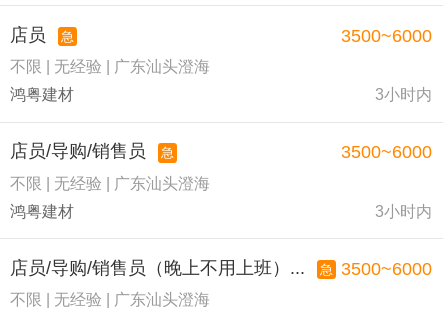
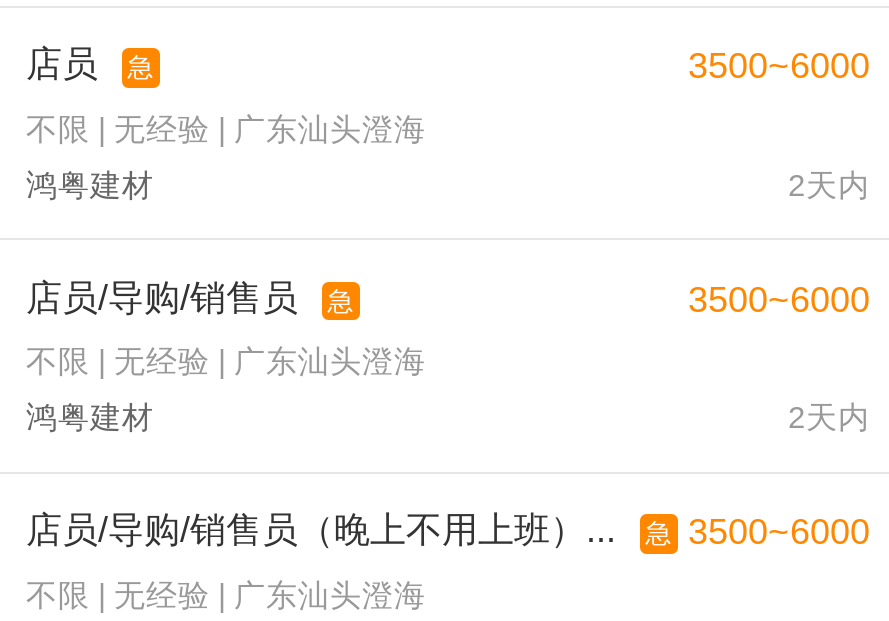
- 3小时内
+ 2天内

- 3小时内
+ 2天内
